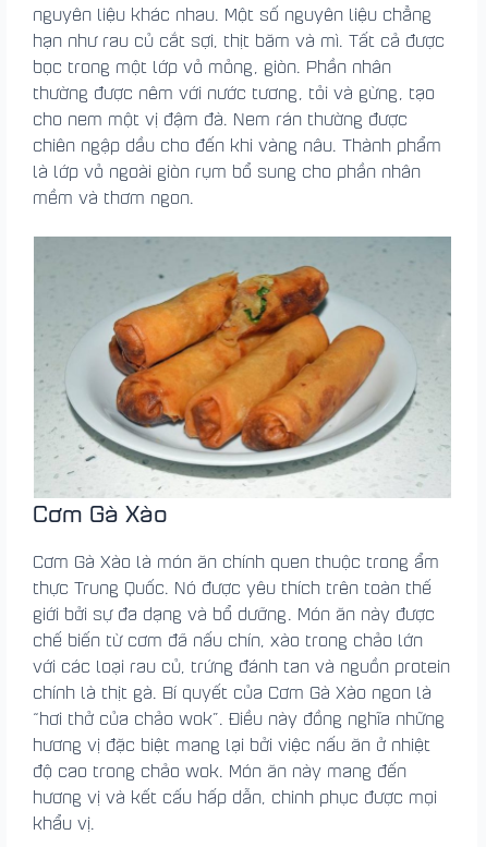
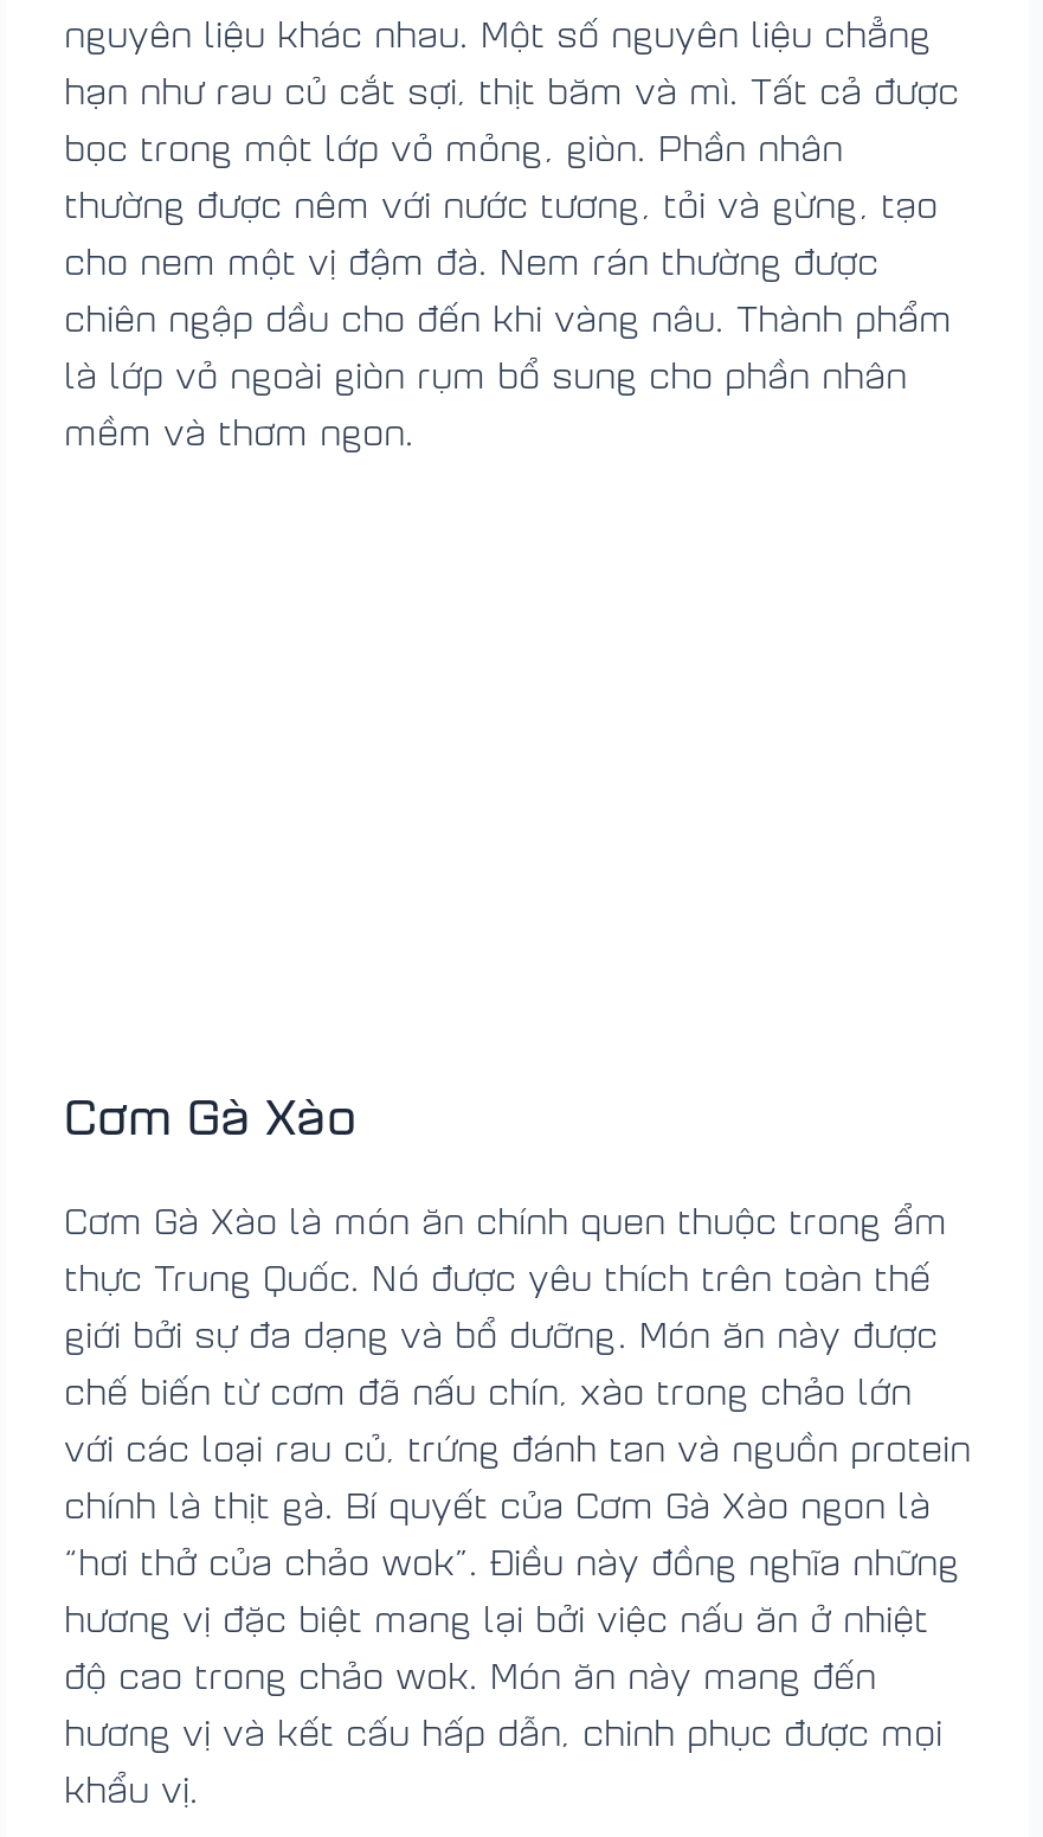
- [image]
